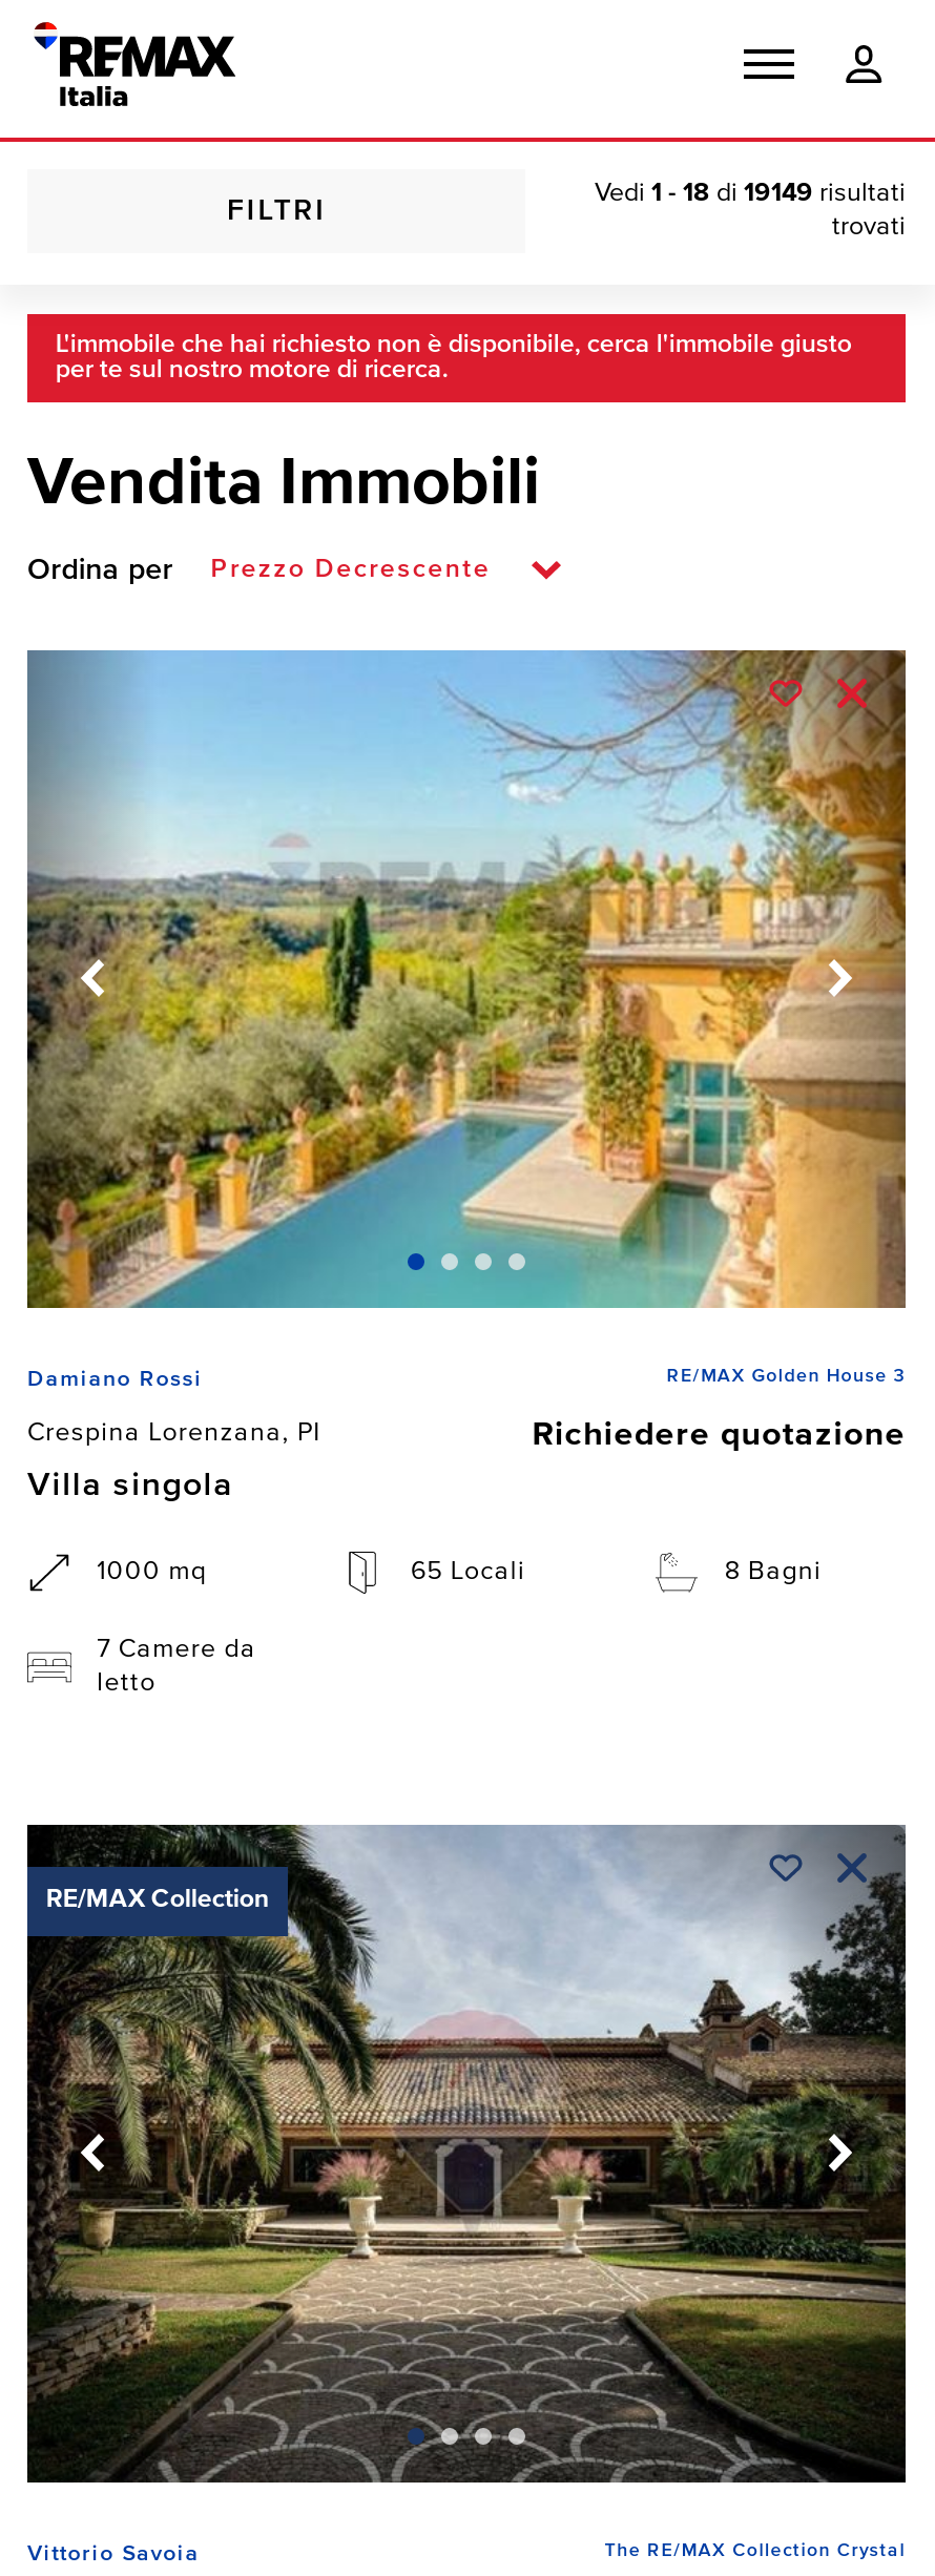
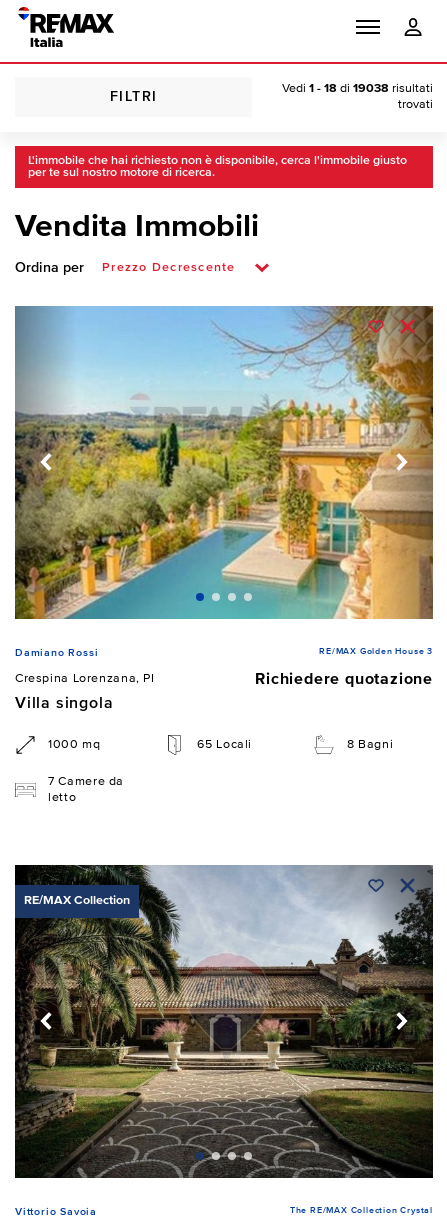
- Vedi 1 - 18 di 19149 risultati
+ Vedi 1 - 18 di 19038 risultati
